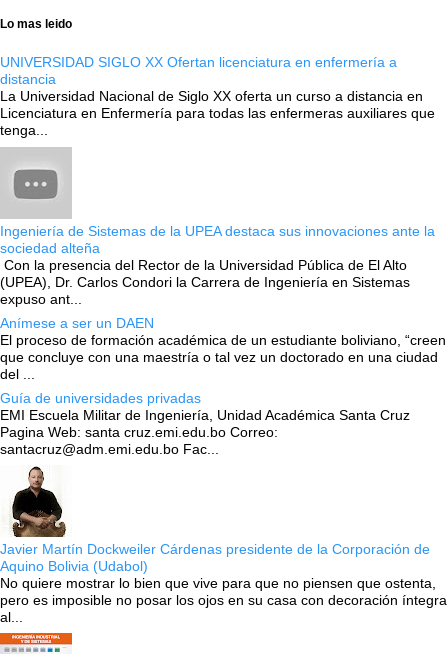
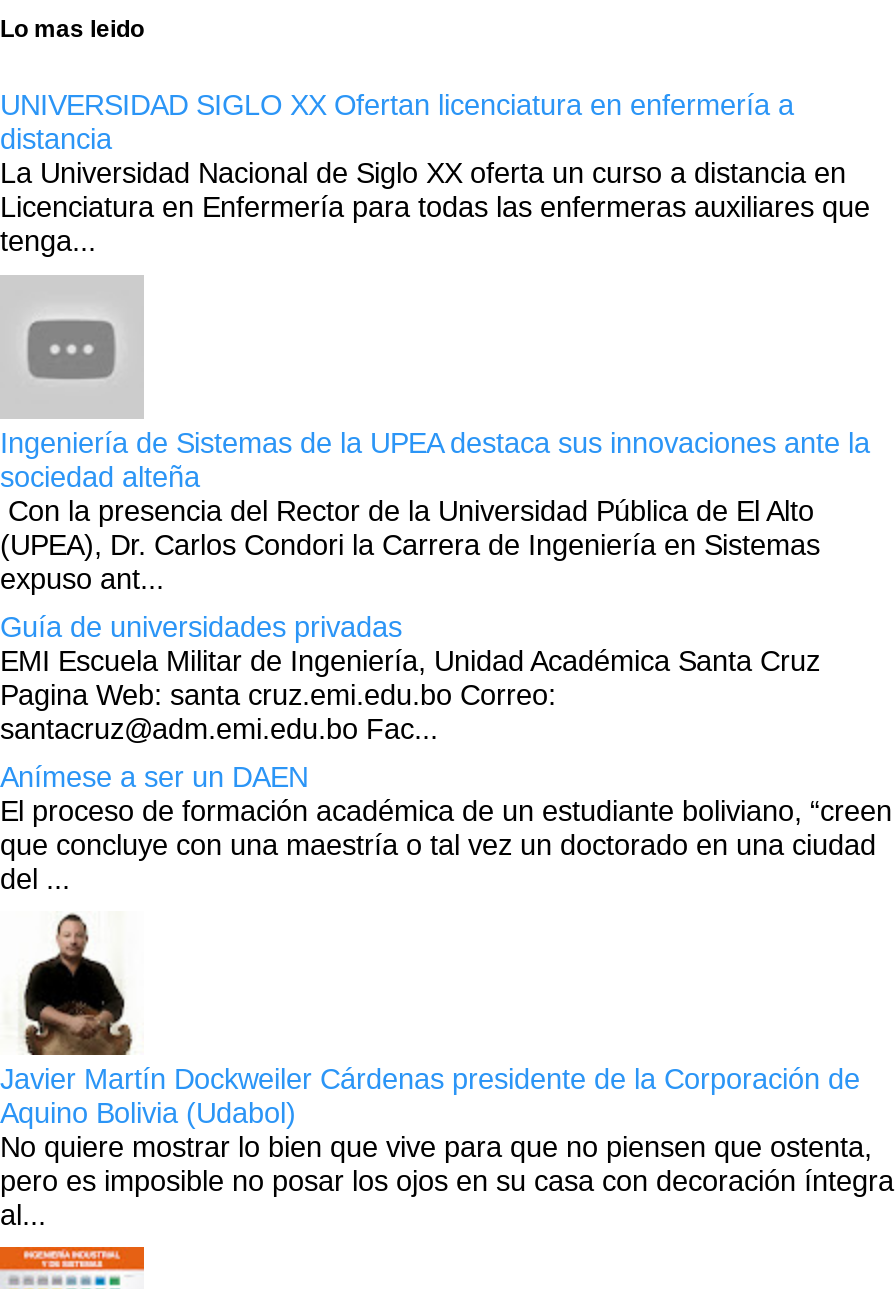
moved down: Anímese a ser un DAEN | El proceso de formación académica de un estudiante boliviano, “creen | que concluye con una maestría o tal vez un doctorado en una ciudad | del ...

moved up: Guía de universidades privadas | EMI Escuela Militar de Ingeniería, Unidad Académica Santa Cruz | Pagina Web: santa cruz.emi.edu.bo Correo: | santacruz@adm.emi.edu.bo Fac...
